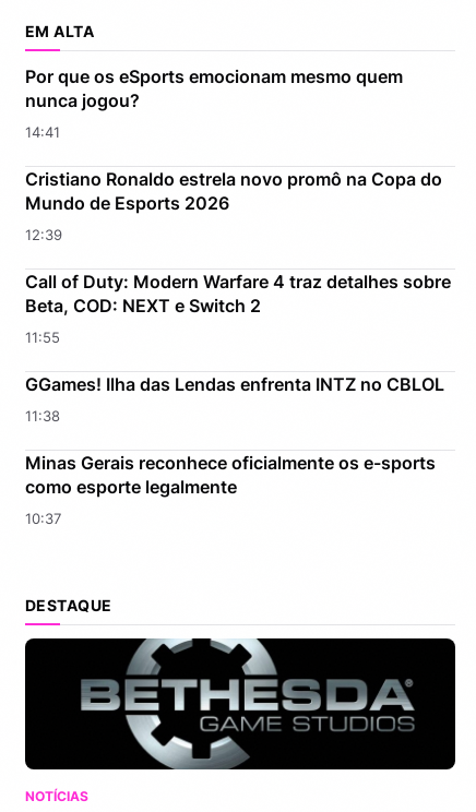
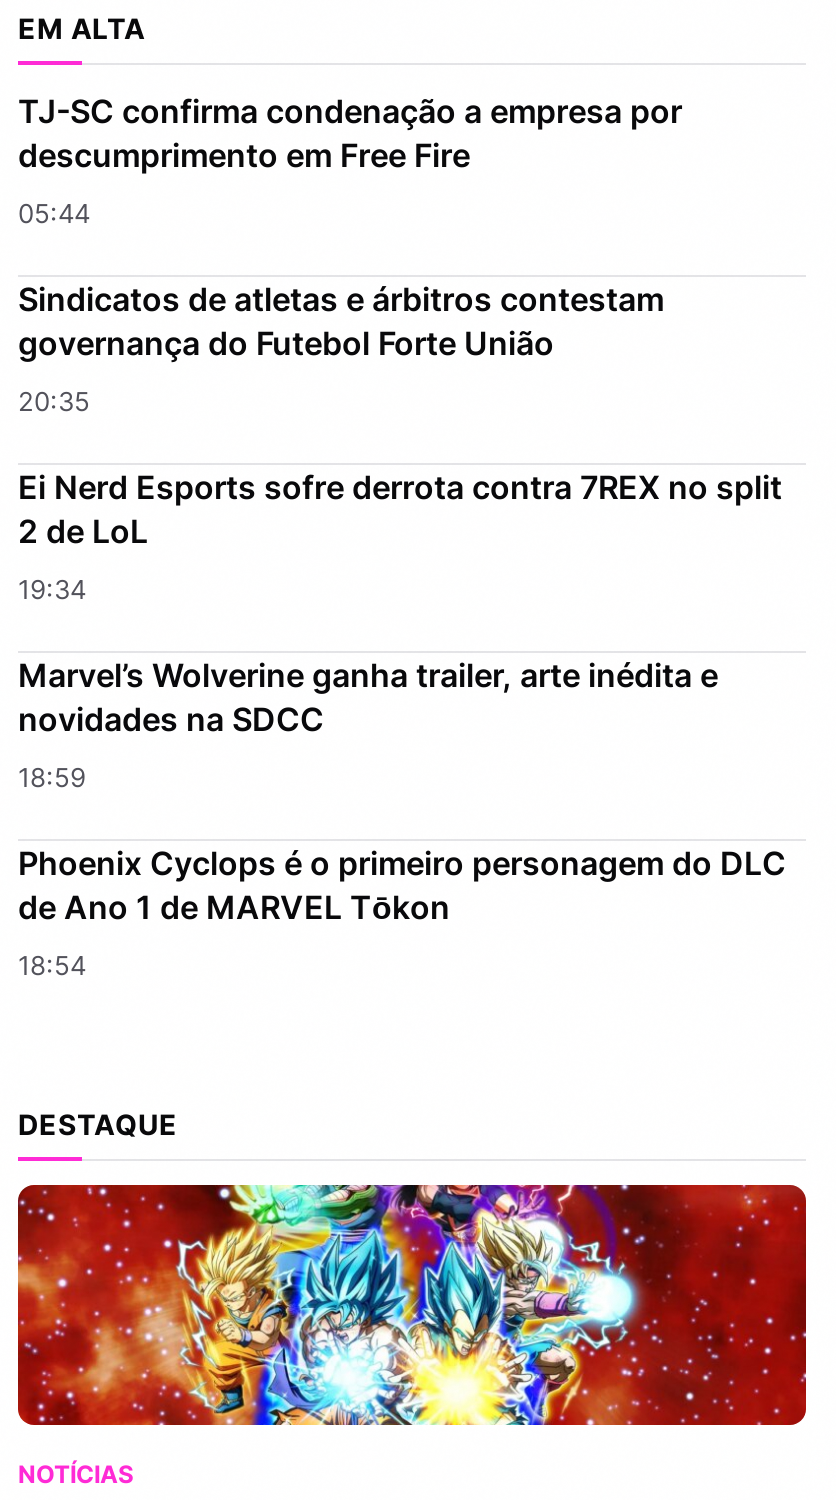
- Por que os eSports emocionam mesmo quem
- nunca jogou?
+ TJ-SC confirma condenação a empresa por
+ descumprimento em Free Fire

- 14:41
+ 05:44

- Cristiano Ronaldo estrela novo promô na Copa do
- Mundo de Esports 2026
+ Sindicatos de atletas e árbitros contestam
+ governança do Futebol Forte União

- 12:39
+ 20:35

- Call of Duty: Modern Warfare 4 traz detalhes sobre
- Beta, COD: NEXT e Switch 2
+ Ei Nerd Esports sofre derrota contra 7REX no split
+ 2 de LoL

- 11:55
+ 19:34

- GGames! Ilha das Lendas enfrenta INTZ no CBLOL
+ Marvel’s Wolverine ganha trailer, arte inédita e
+ novidades na SDCC

- 11:38
+ 18:59

- Minas Gerais reconhece oficialmente os e-sports
- como esporte legalmente
+ Phoenix Cyclops é o primeiro personagem do DLC
+ de Ano 1 de MARVEL Tōkon

- 10:37
+ 18:54

- [image]
+ [image]
